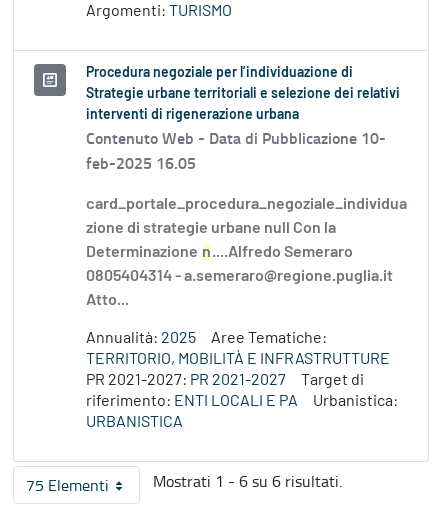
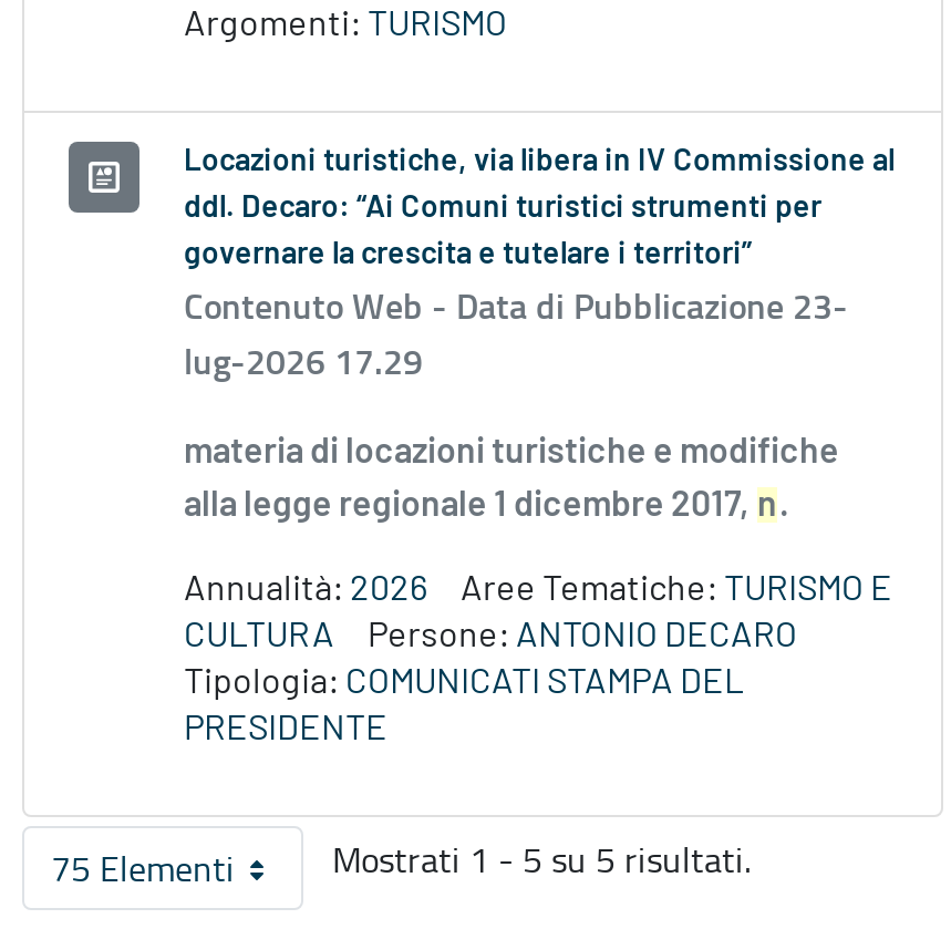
- Procedura negoziale per l’individuazione di
- Strategie urbane territoriali e selezione dei relativi
- interventi di rigenerazione urbana
- Contenuto Web - Data di Pubblicazione 10-
- feb-2025 16.05
- card_portale_procedura_negoziale_individua
- zione di strategie urbane null Con la
- Determinazione n....Alfredo Semeraro
- 0805404314 - a.semeraro@regione.puglia.it
- Atto...
- Annualità: 2025
- Aree Tematiche:
- TERRITORIO, MOBILITÀ E INFRASTRUTTURE
- PR 2021-2027: PR 2021-2027
- Target di
- riferimento: ENTI LOCALI E PA
- Urbanistica:
- URBANISTICA
+ Locazioni turistiche, via libera in IV Commissione al
+ ddl. Decaro: “Ai Comuni turistici strumenti per
+ governare la crescita e tutelare i territori”
+ Contenuto Web - Data di Pubblicazione 23-
+ lug-2026 17.29
+ materia di locazioni turistiche e modifiche
+ alla legge regionale 1 dicembre 2017, n.
+ Annualità: 2026
+ Aree Tematiche: TURISMO E
+ CULTURA
+ Persone: ANTONIO DECARO
+ Tipologia: COMUNICATI STAMPA DEL
+ PRESIDENTE

- Mostrati 1 - 6 su 6 risultati.
+ Mostrati 1 - 5 su 5 risultati.
